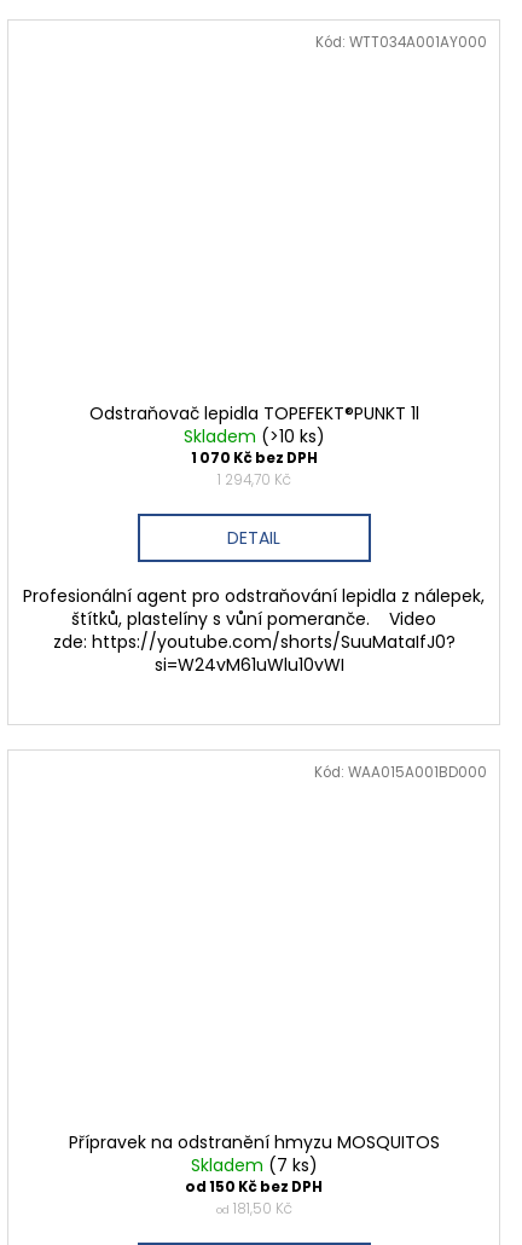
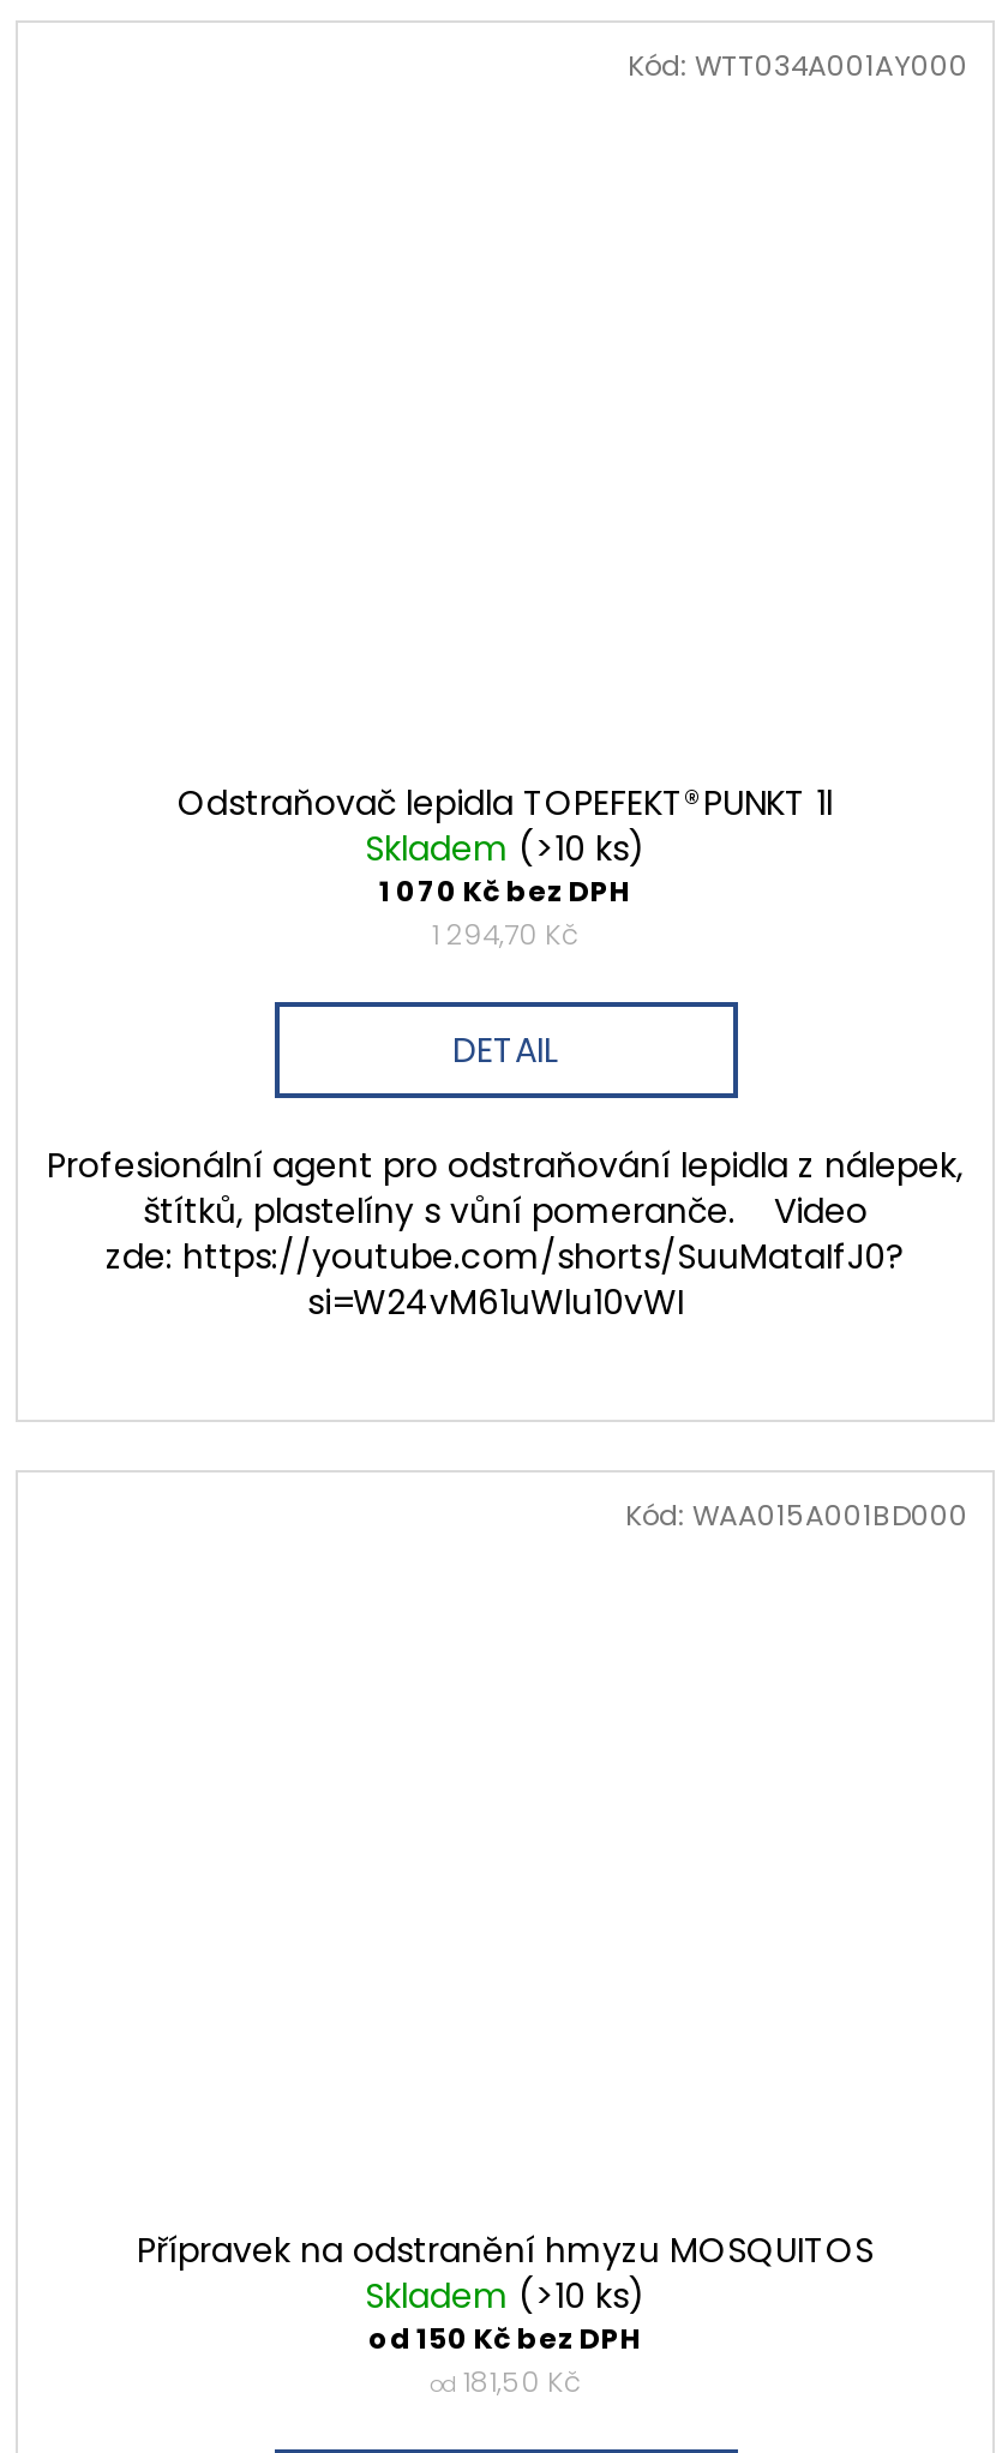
- Skladem (7 ks)
+ Skladem (>10 ks)
